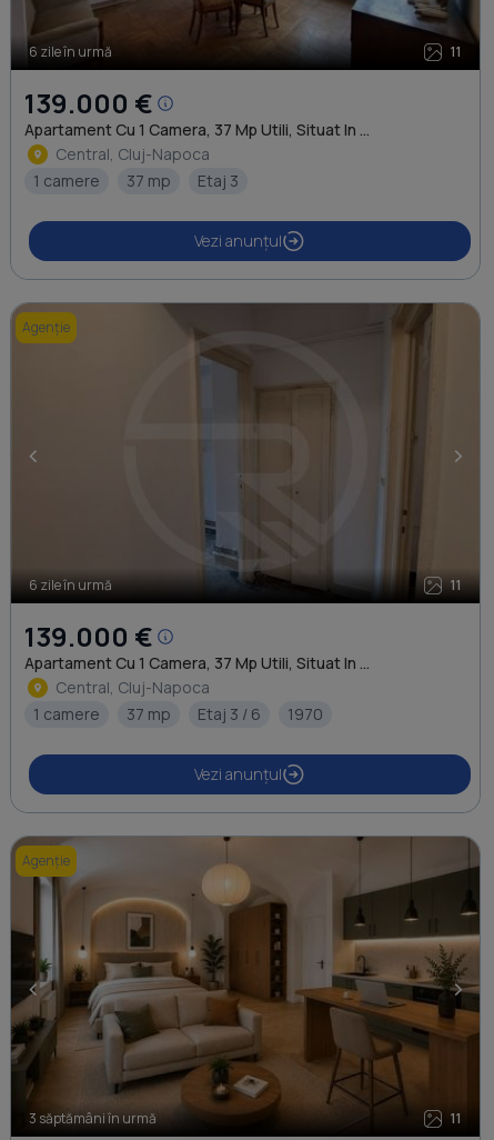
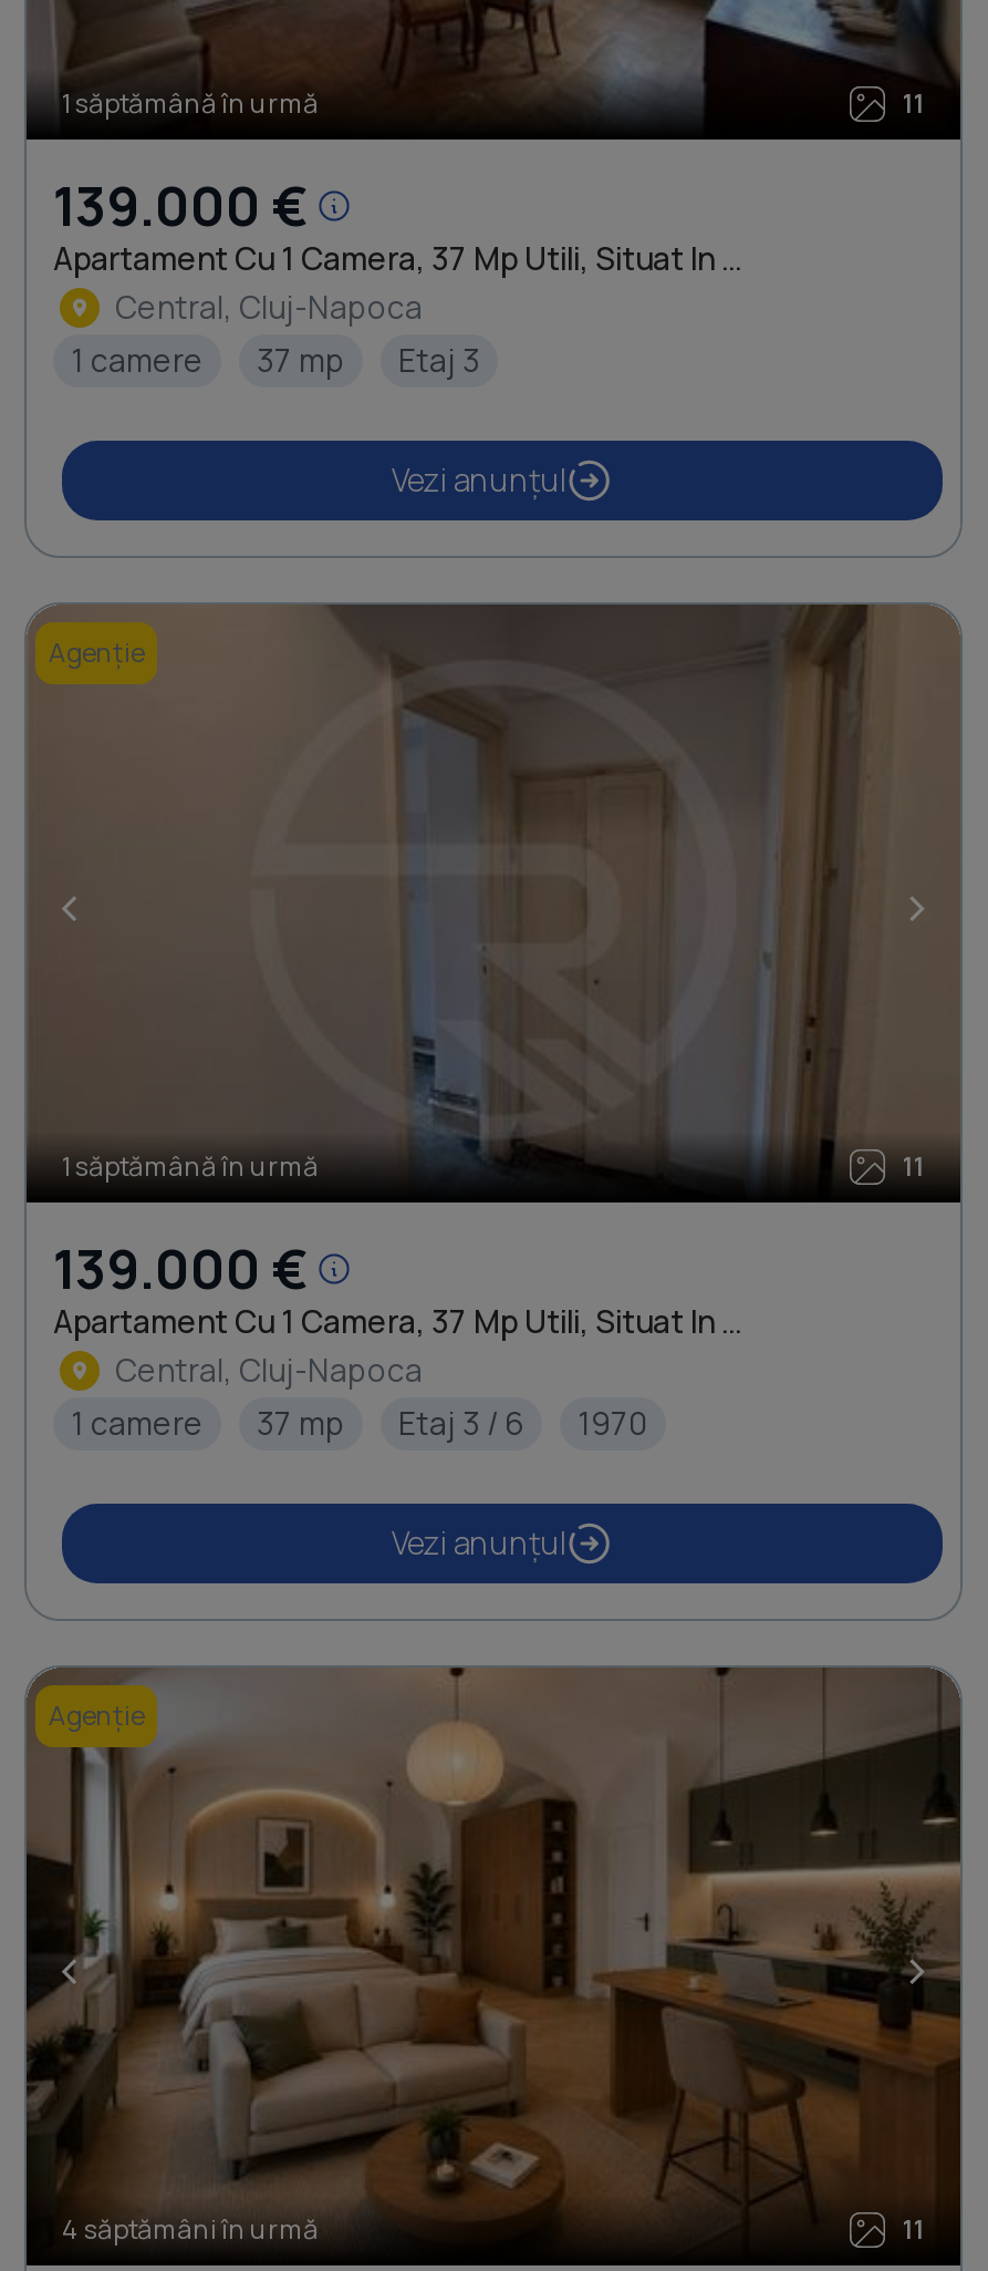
- 6 zile în urmă
+ 1 săptămână în urmă

- 6 zile în urmă
+ 1 săptămână în urmă

- 3 săptămâni în urmă
+ 4 săptămâni în urmă
